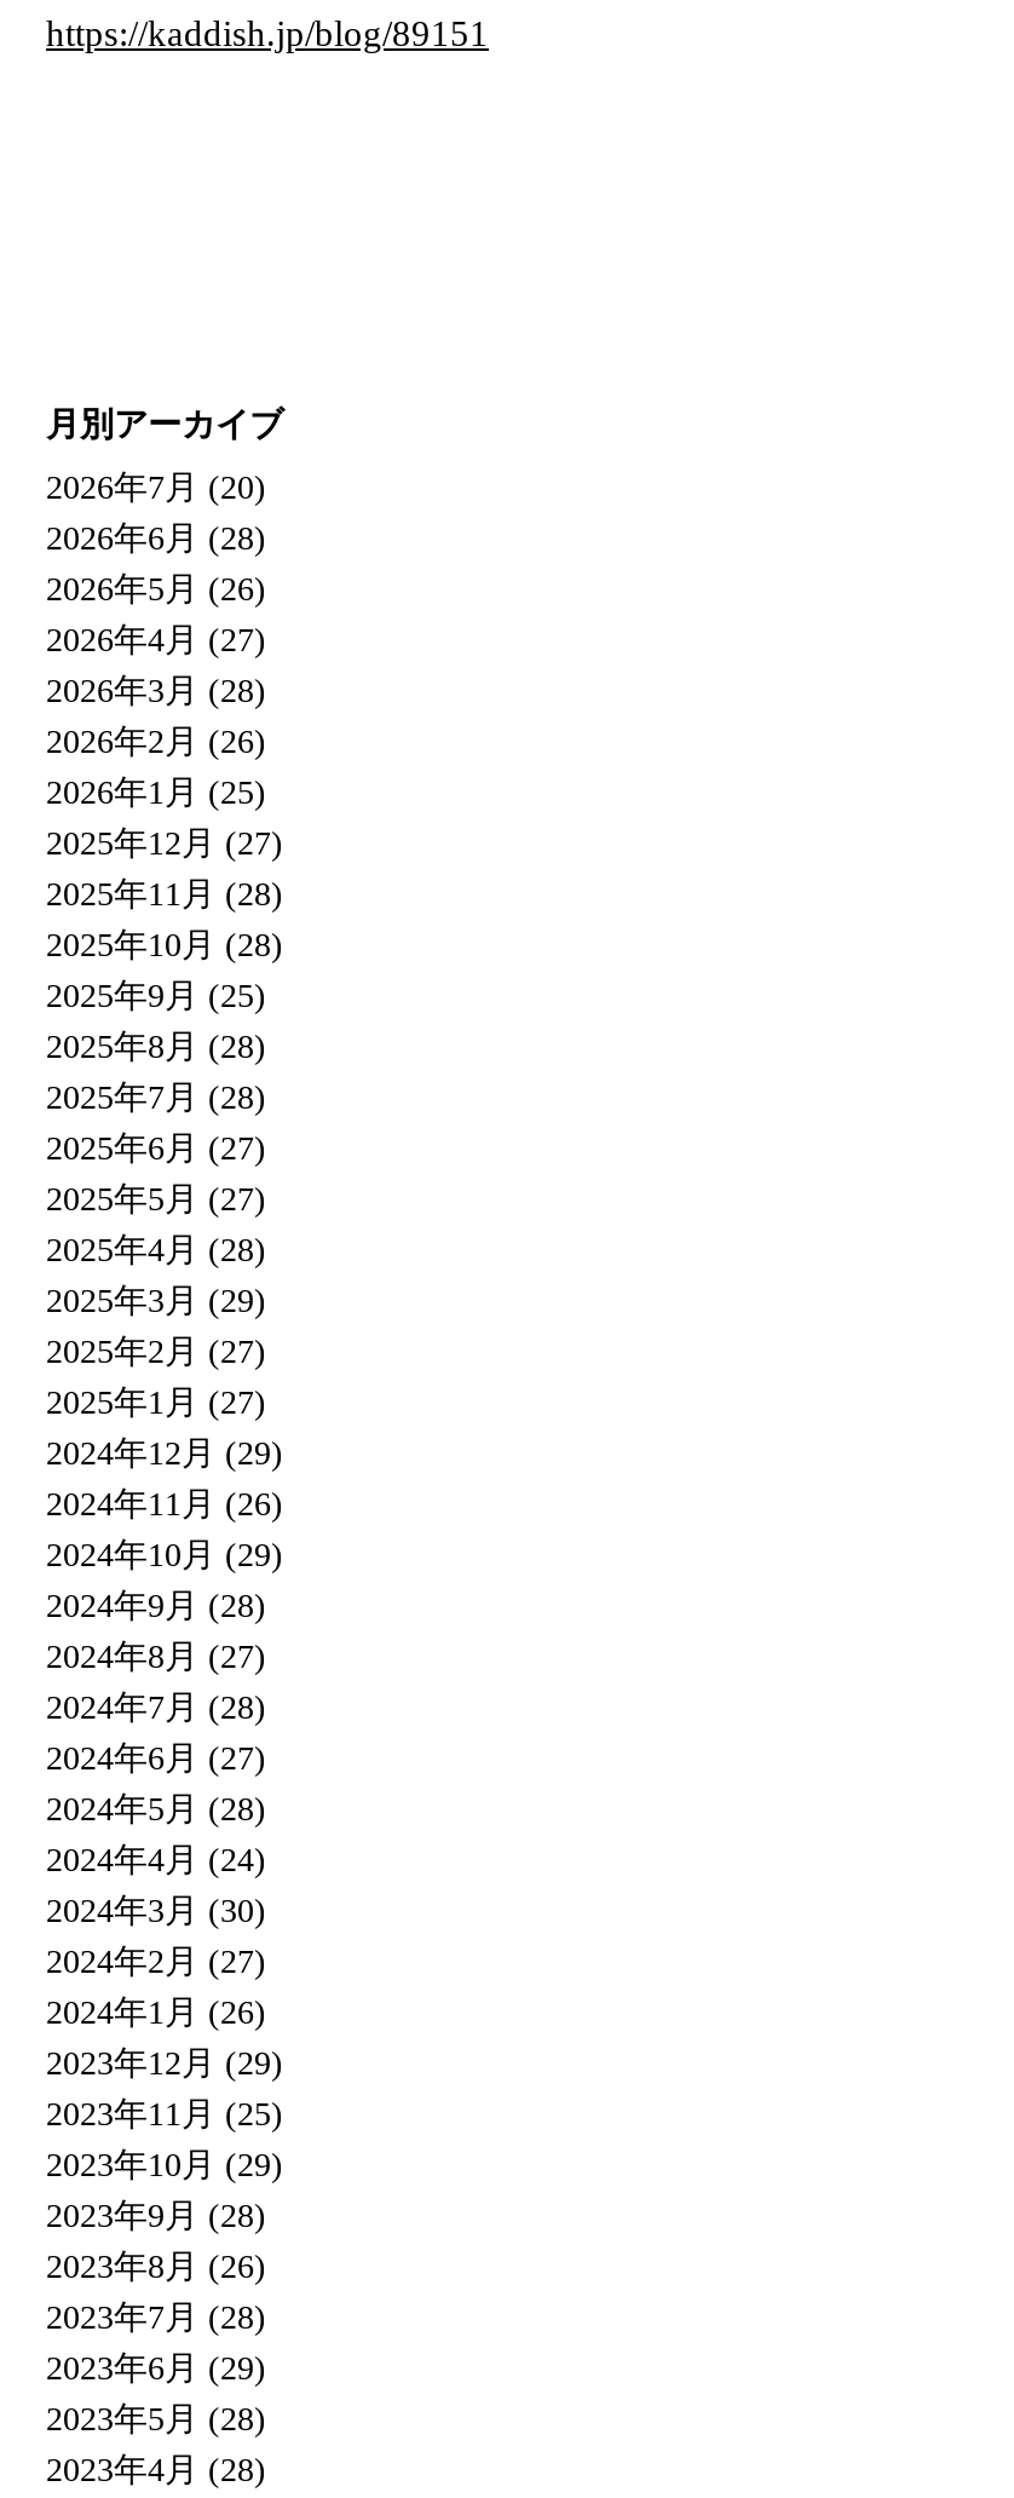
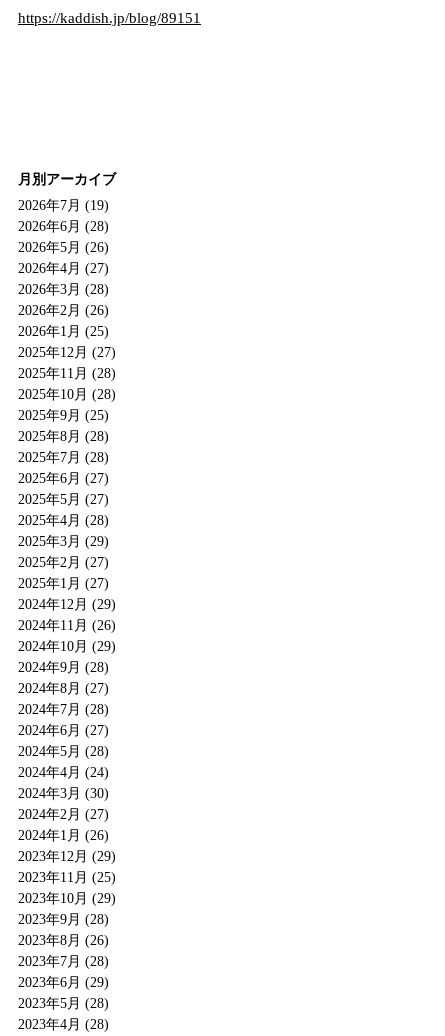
- 2026年7月 (20)
+ 2026年7月 (19)
